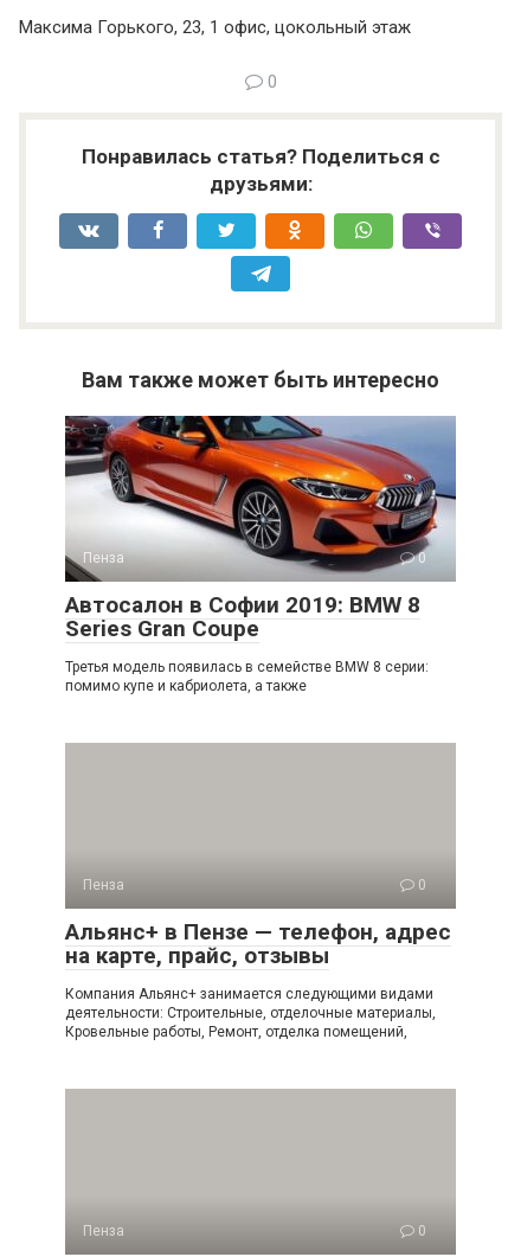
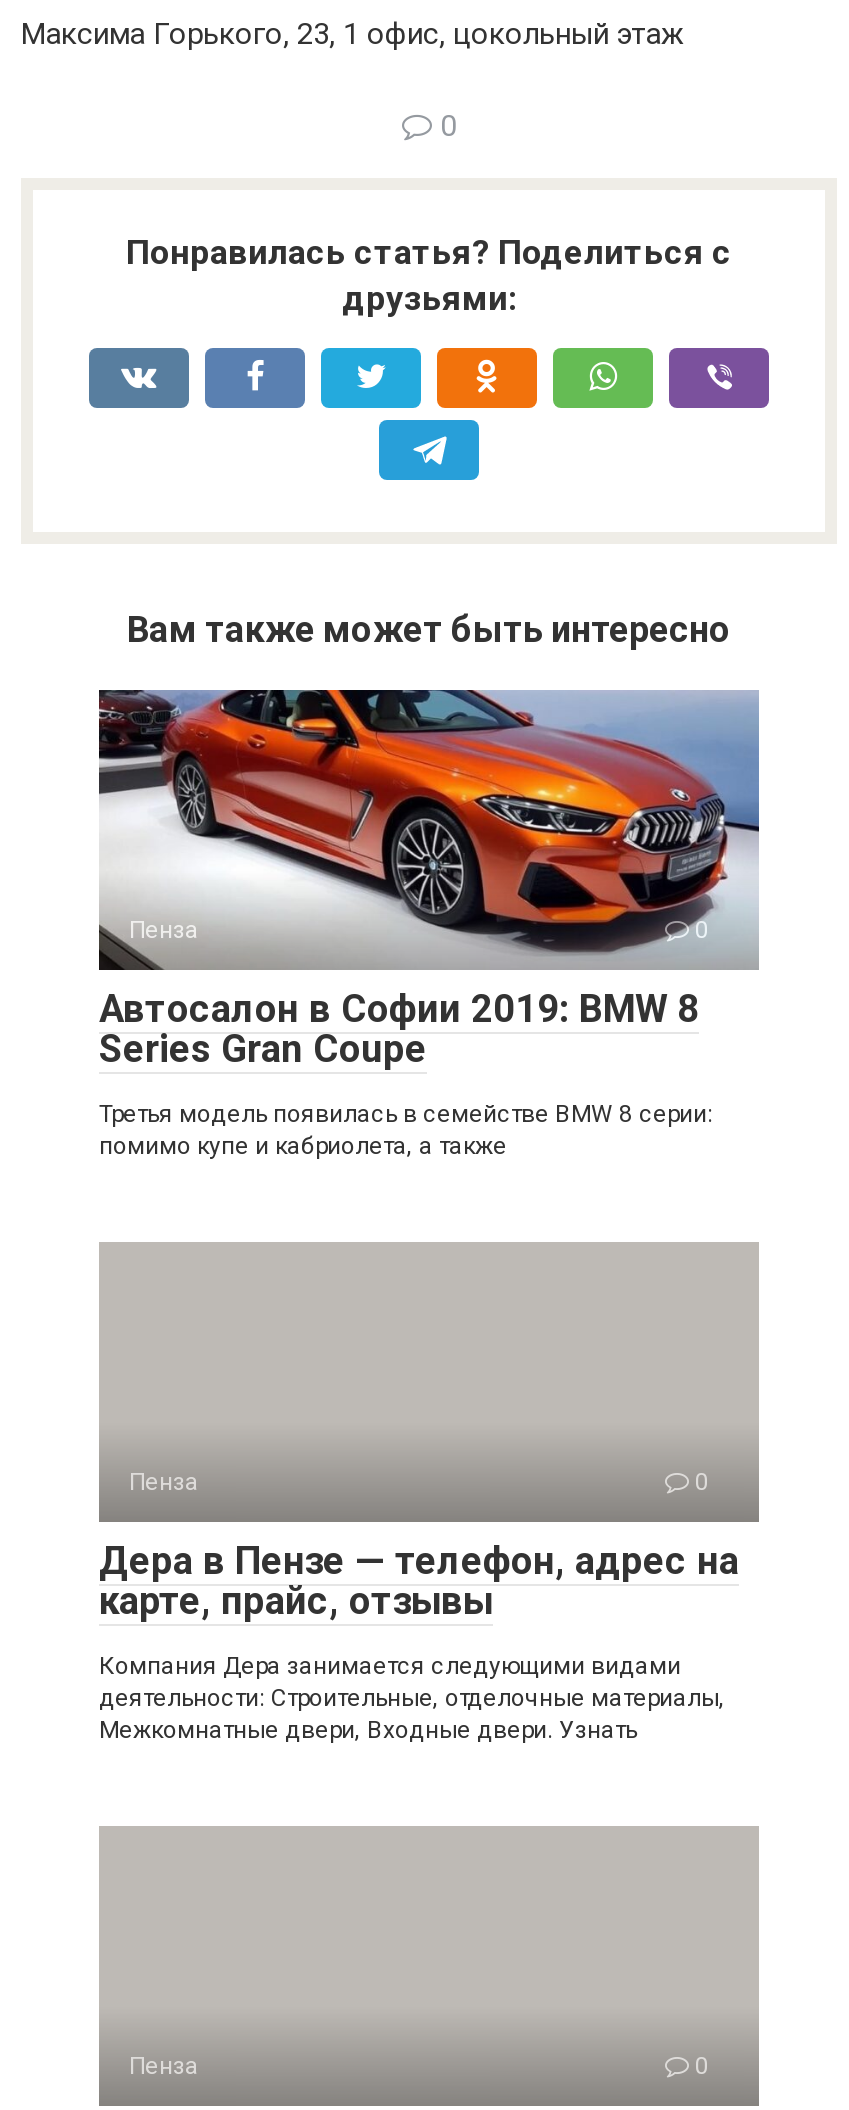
- Альянс+ в Пензе — телефон, адрес
- на карте, прайс, отзывы
+ Дера в Пензе — телефон, адрес на
+ карте, прайс, отзывы

- Компания Альянс+ занимается следующими видами
+ Компания Дера занимается следующими видами

- Кровельные работы, Ремонт, отделка помещений,
+ Межкомнатные двери, Входные двери. Узнать
